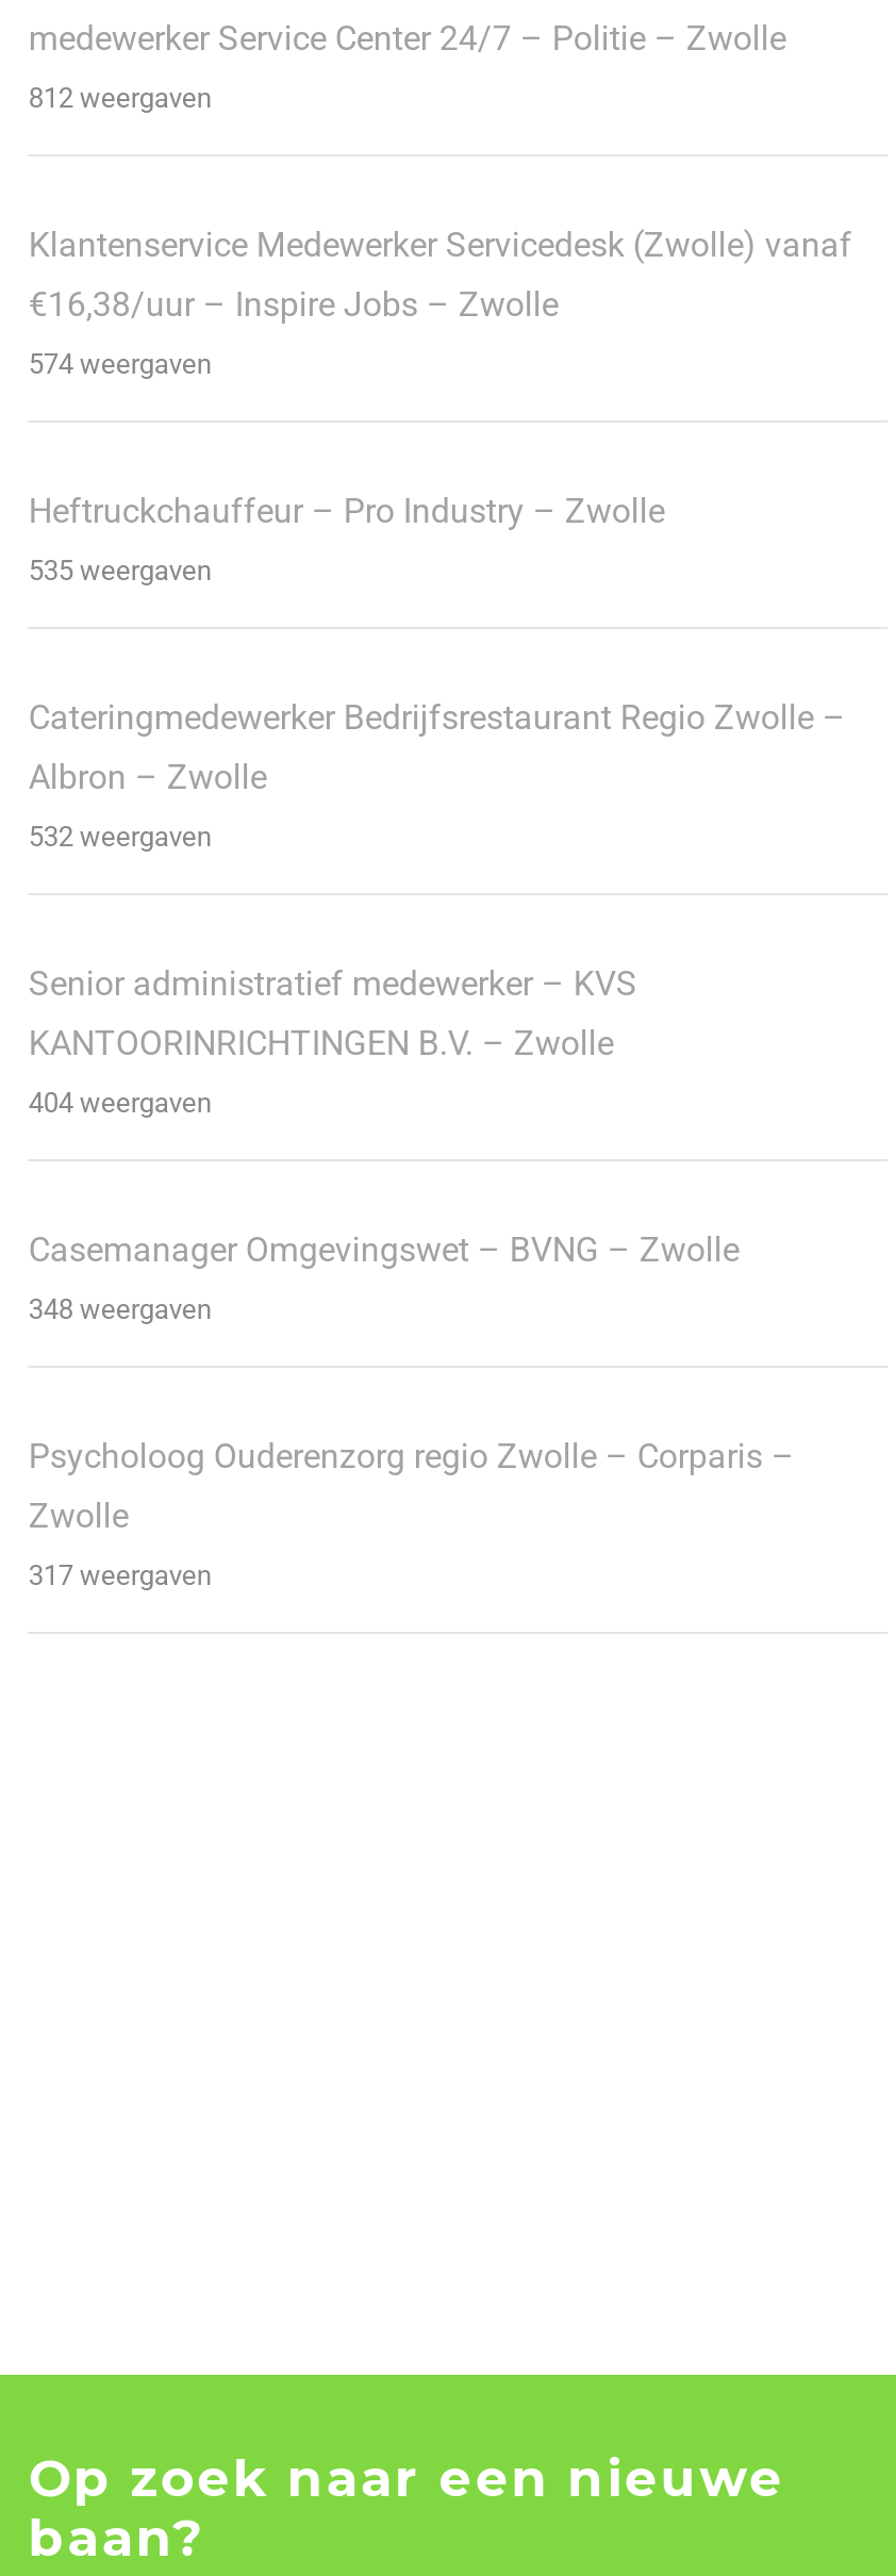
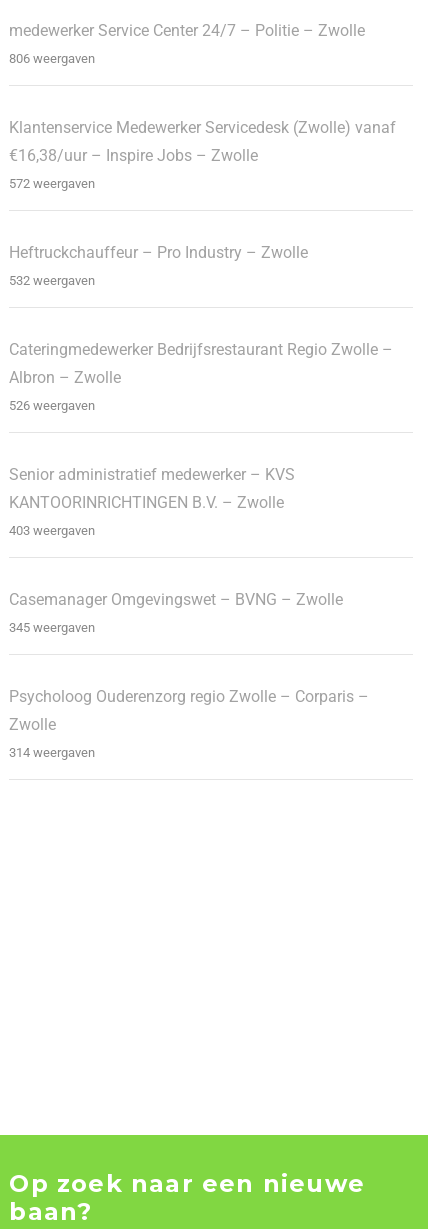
- 812 weergaven
+ 806 weergaven

- 574 weergaven
+ 572 weergaven

- 535 weergaven
+ 532 weergaven

- 532 weergaven
+ 526 weergaven

- 404 weergaven
+ 403 weergaven

- 348 weergaven
+ 345 weergaven

- 317 weergaven
+ 314 weergaven
